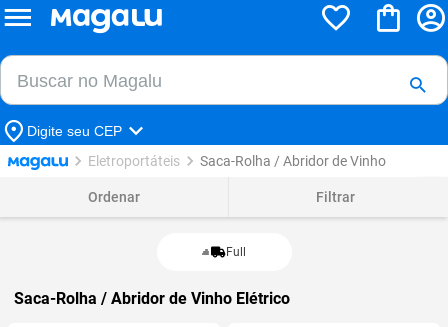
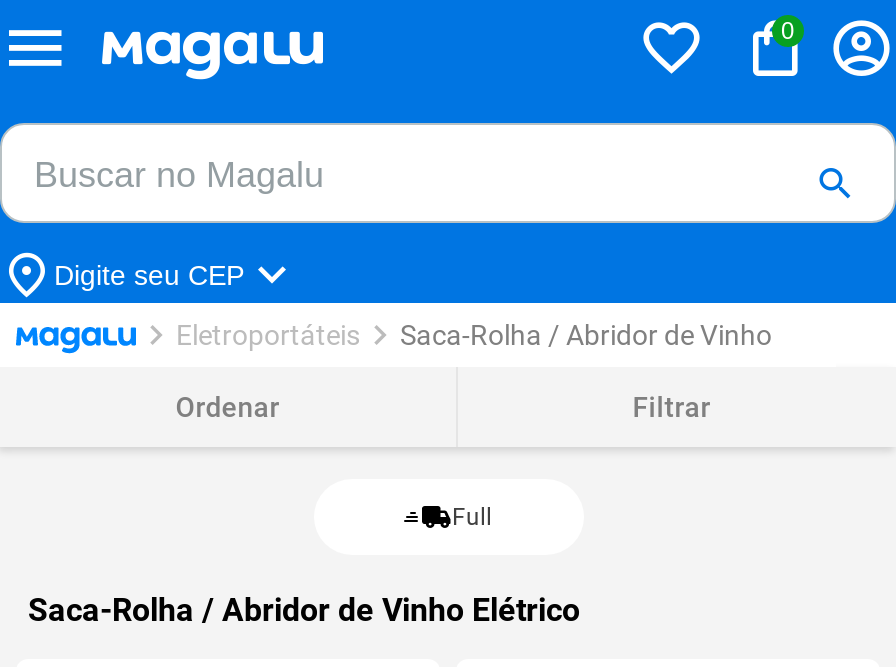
+ 0
